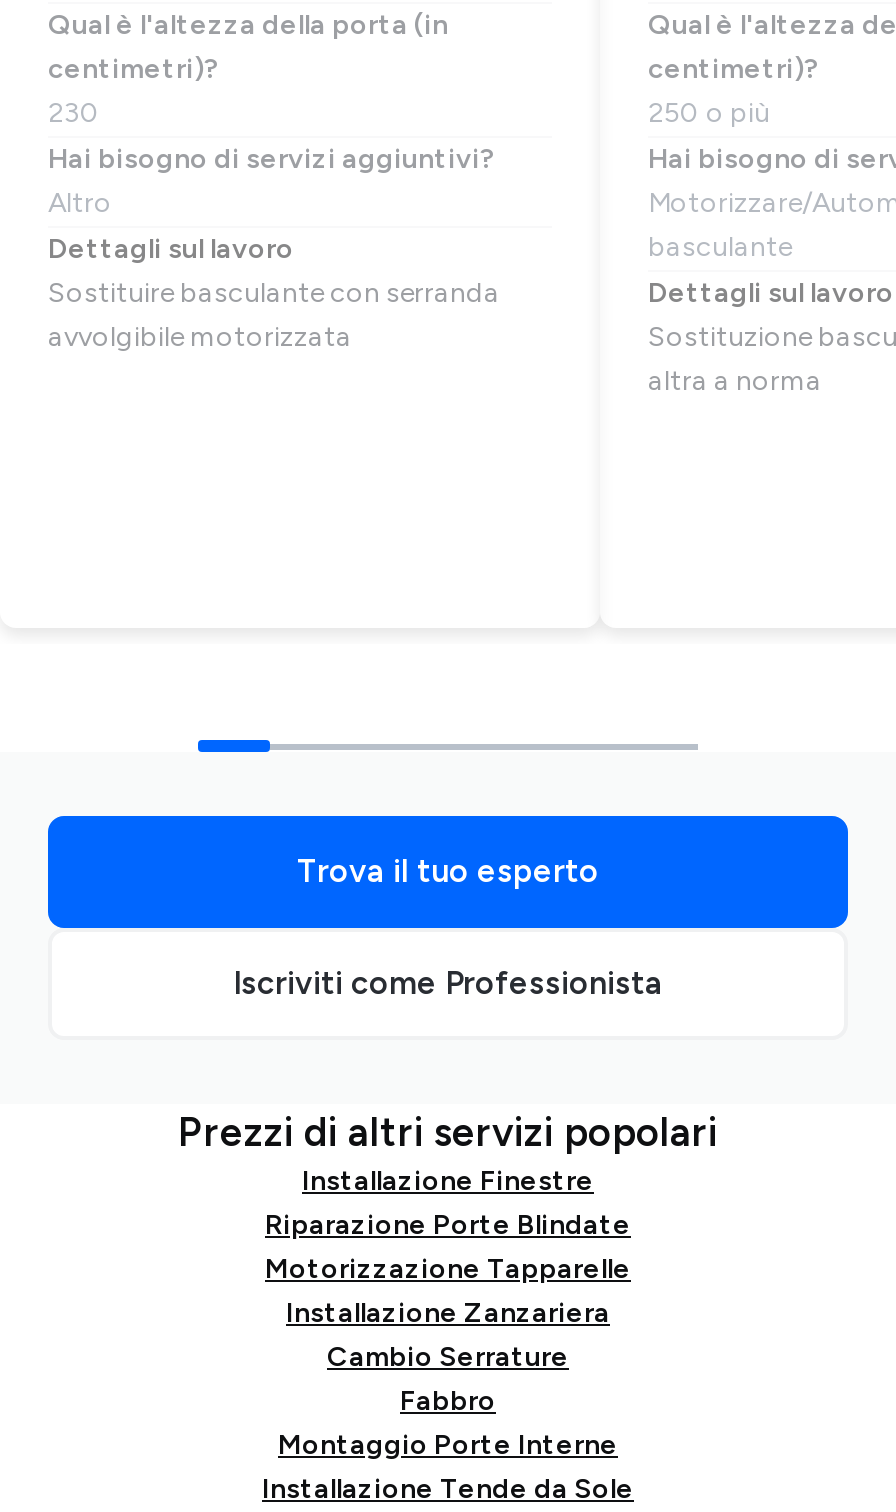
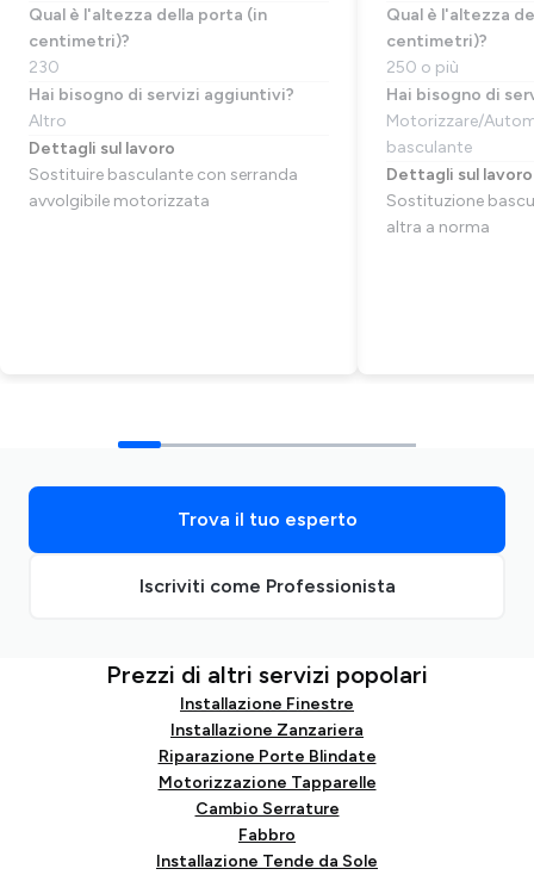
moved down: Riparazione Porte Blindate | Motorizzazione Tapparelle

moved up: Installazione Zanzariera

- Montaggio Porte Interne
